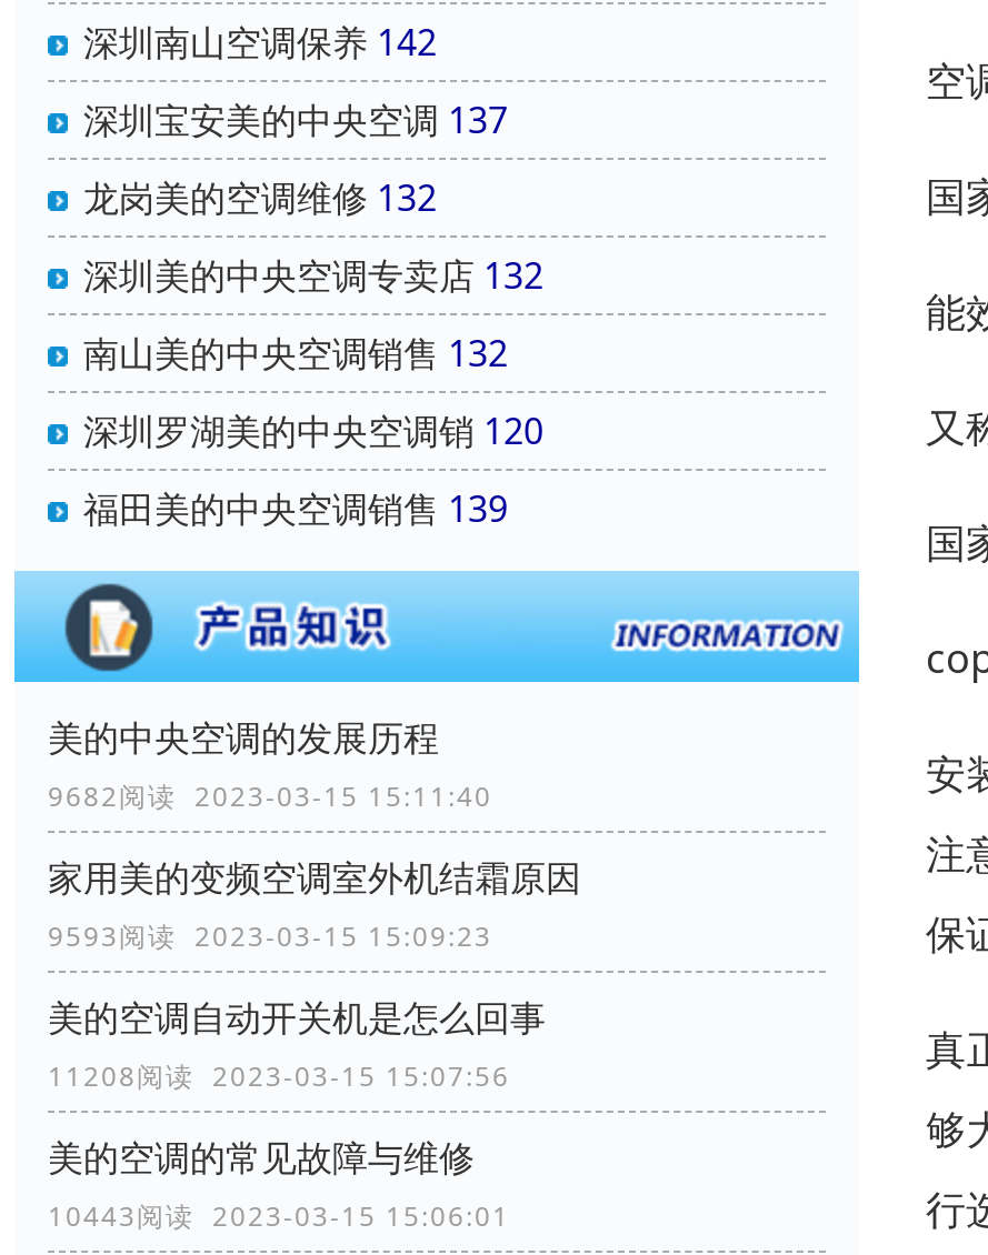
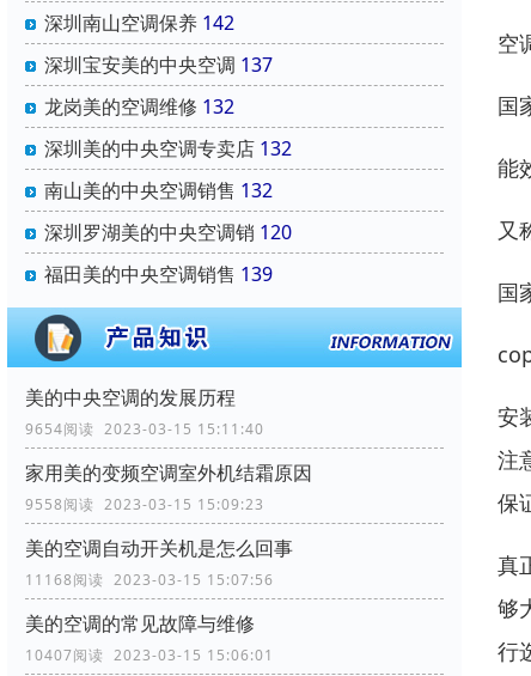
- 9682阅读 2023-03-15 15:11:40
+ 9654阅读 2023-03-15 15:11:40

- 9593阅读 2023-03-15 15:09:23
+ 9558阅读 2023-03-15 15:09:23

- 11208阅读 2023-03-15 15:07:56
+ 11168阅读 2023-03-15 15:07:56

- 10443阅读 2023-03-15 15:06:01
+ 10407阅读 2023-03-15 15:06:01
